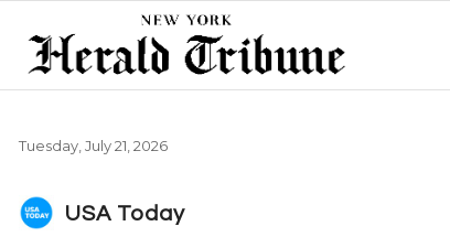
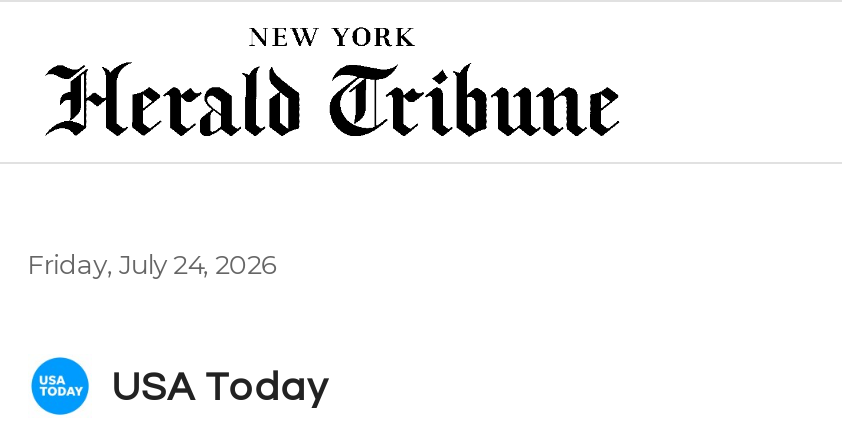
- Tuesday, July 21, 2026
+ Friday, July 24, 2026
